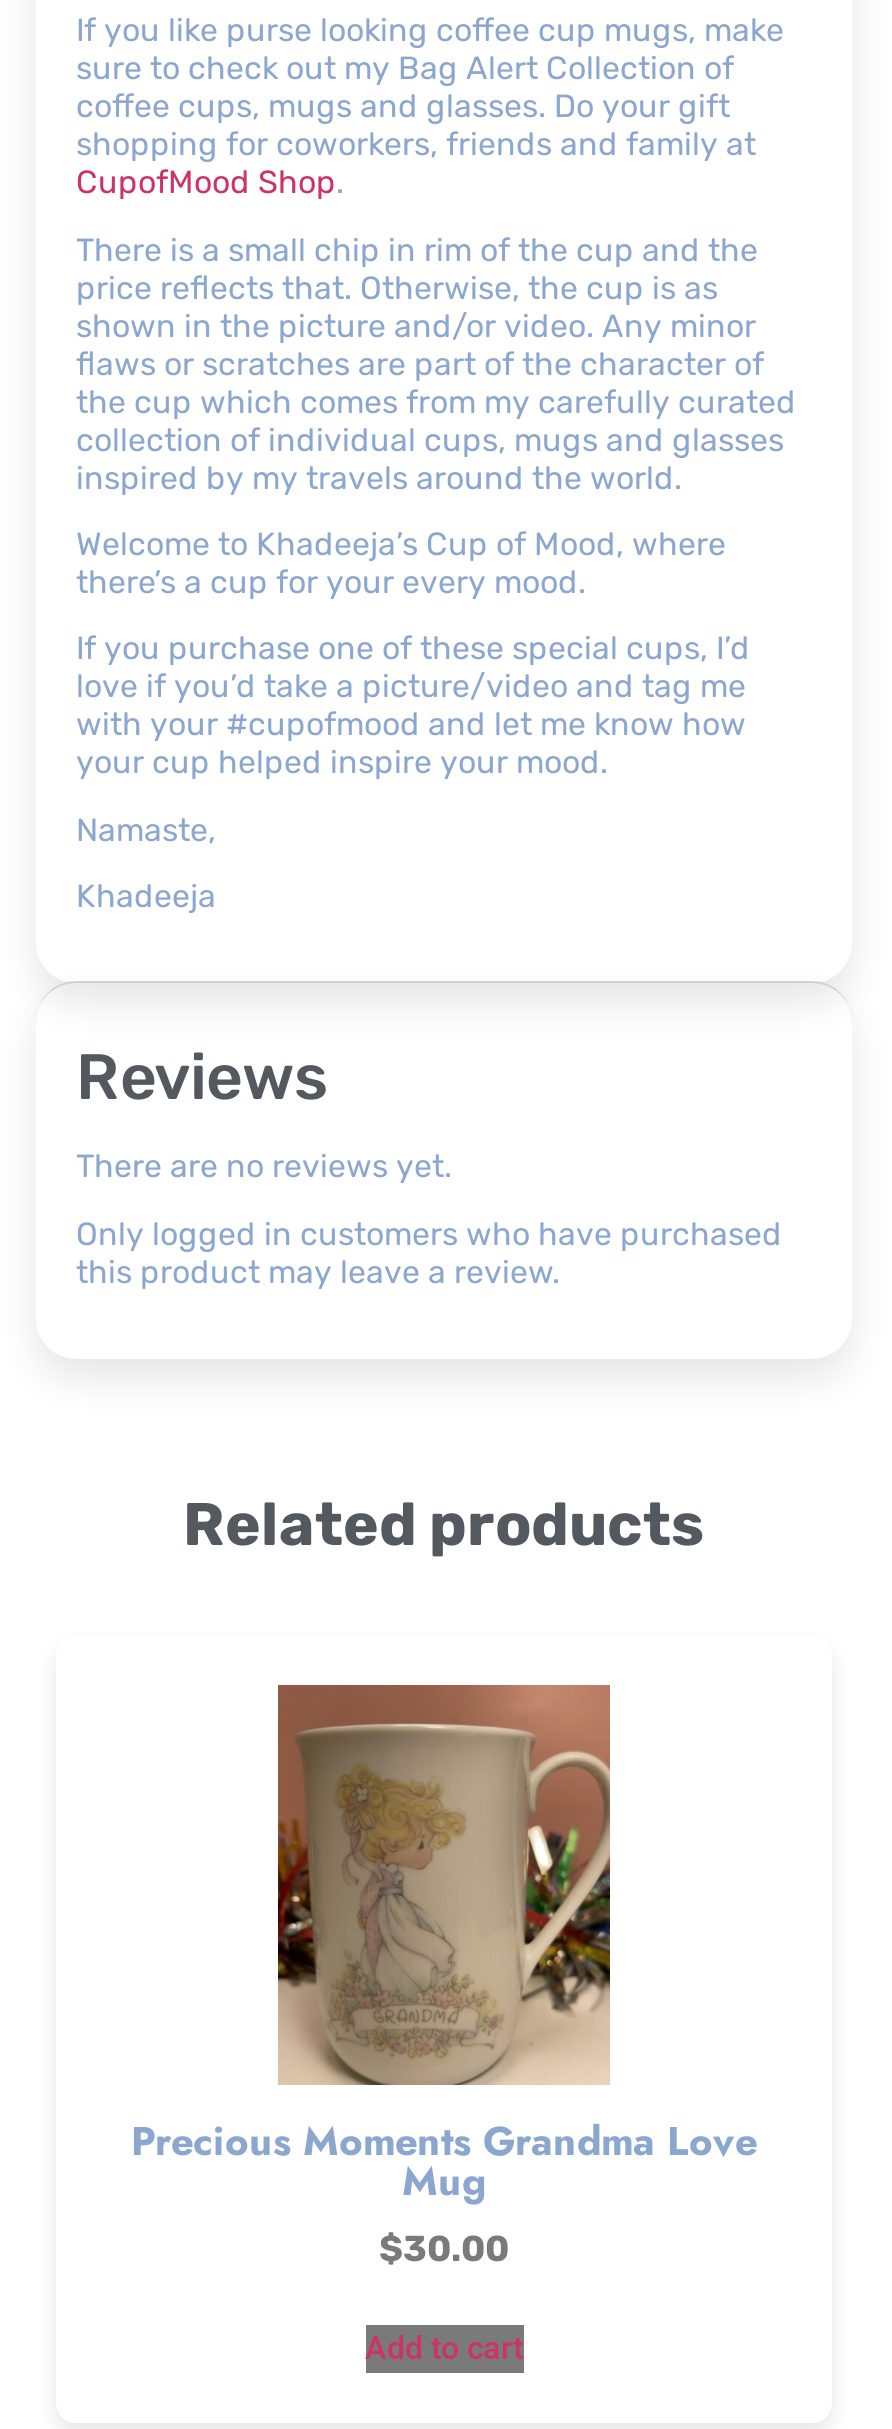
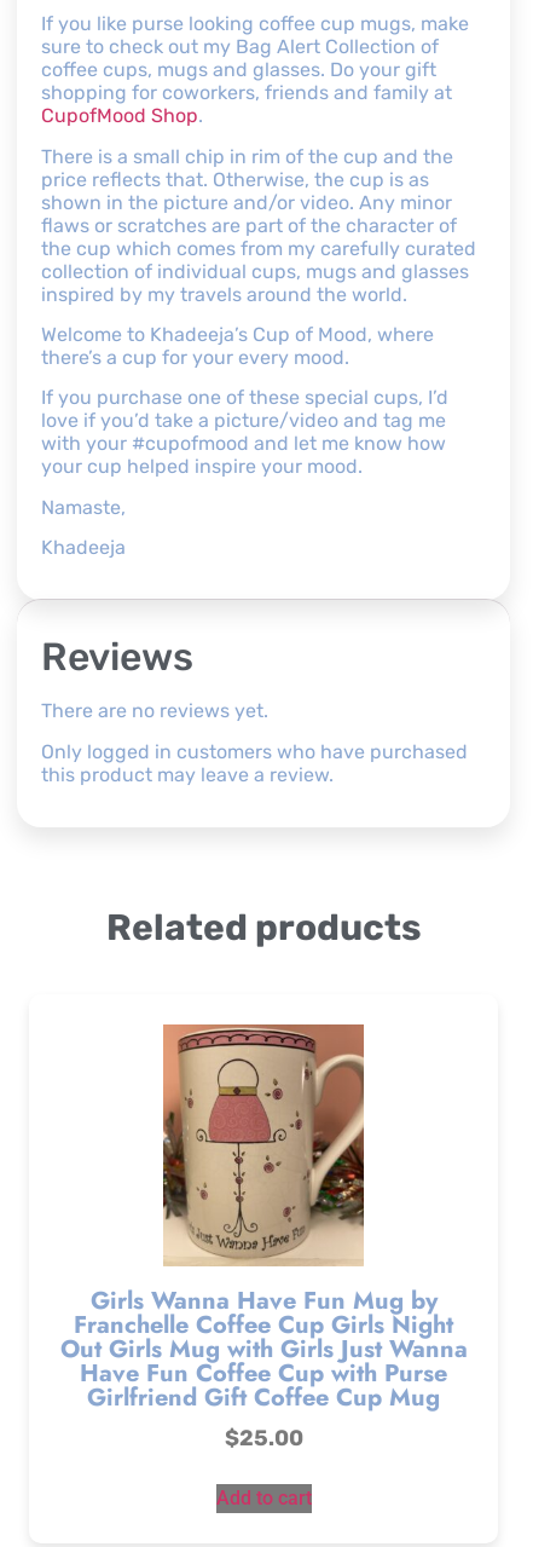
- [image]
+ [image]

- Precious Moments Grandma Love
- Mug
- $30.00
+ Girls Wanna Have Fun Mug by
+ Franchelle Coffee Cup Girls Night
+ Out Girls Mug with Girls Just Wanna
+ Have Fun Coffee Cup with Purse
+ Girlfriend Gift Coffee Cup Mug
+ $25.00
